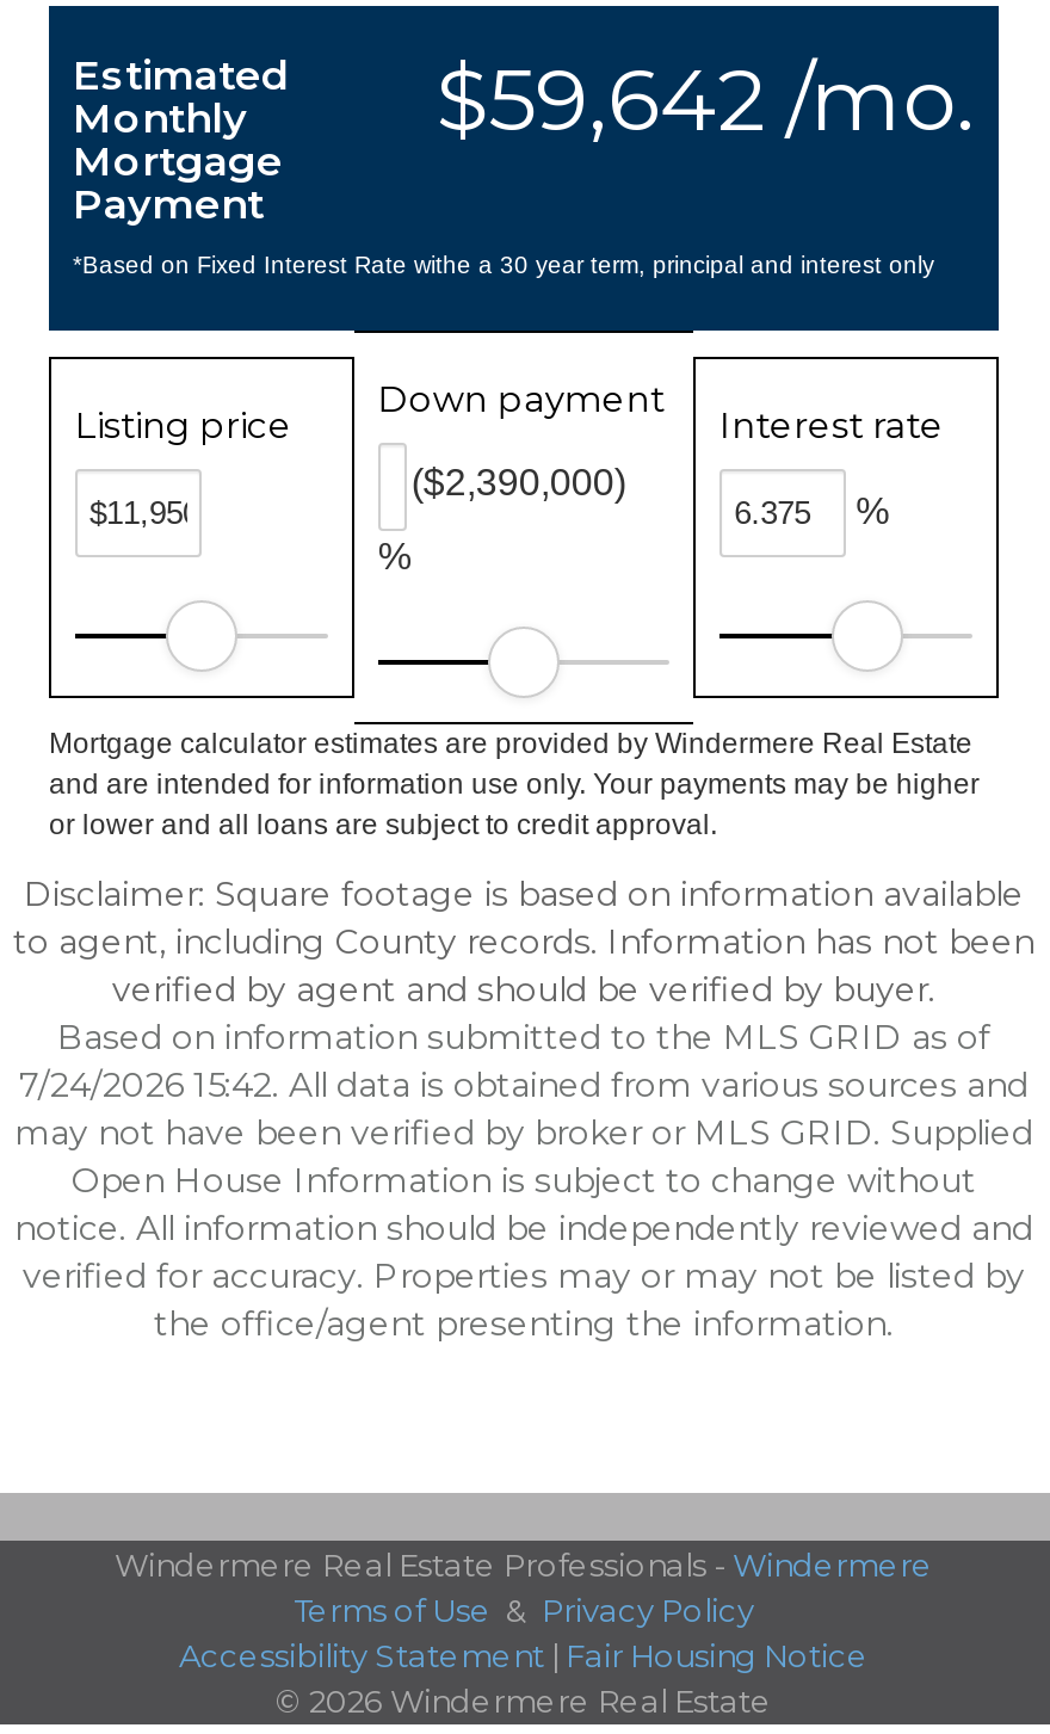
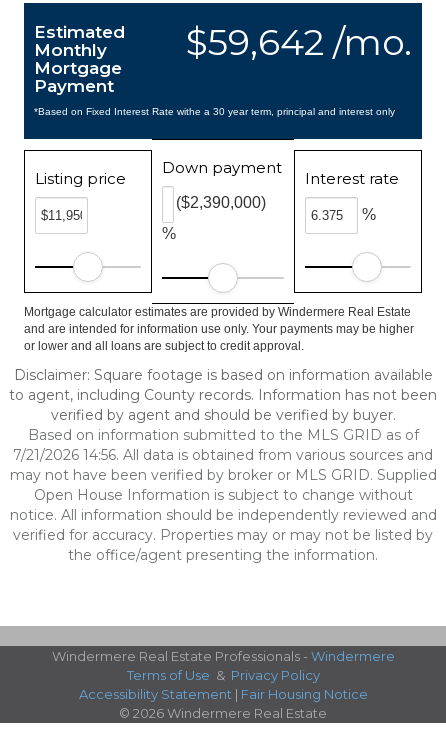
- 7/24/2026 15:42. All data is obtained from various sources and
+ 7/21/2026 14:56. All data is obtained from various sources and
